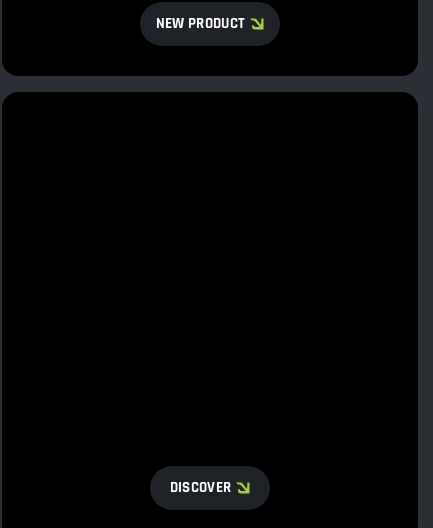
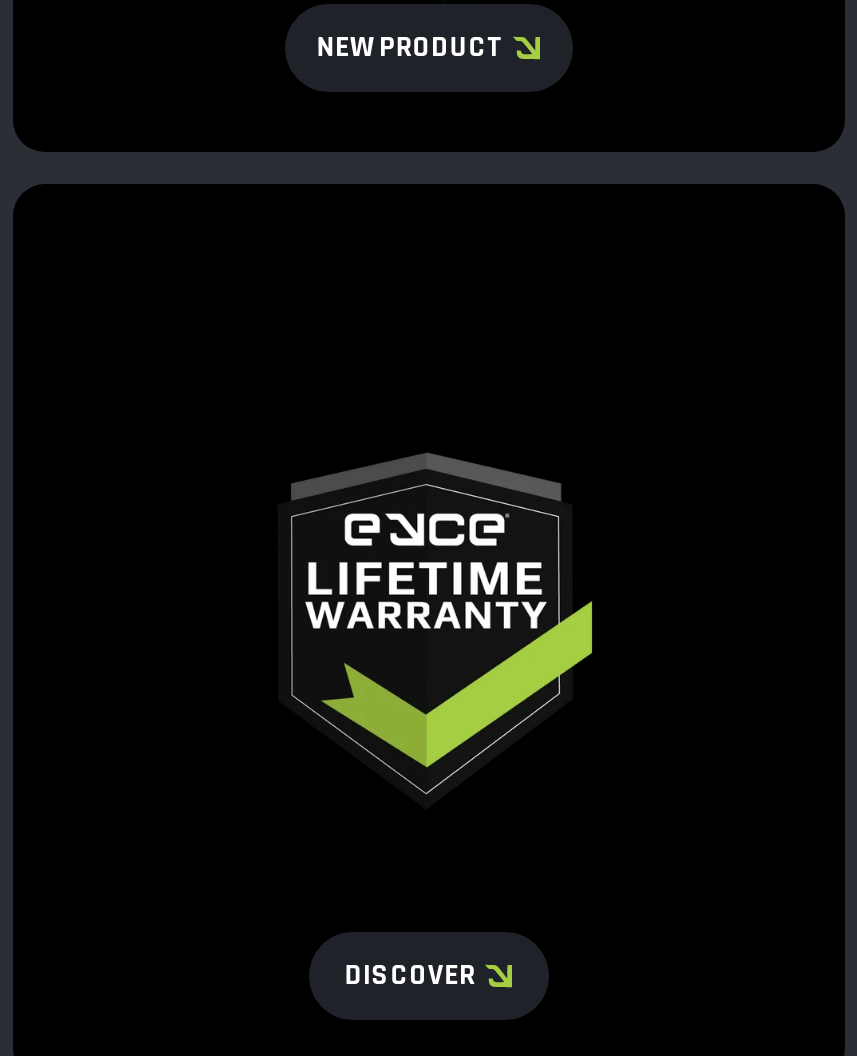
+ [image]
